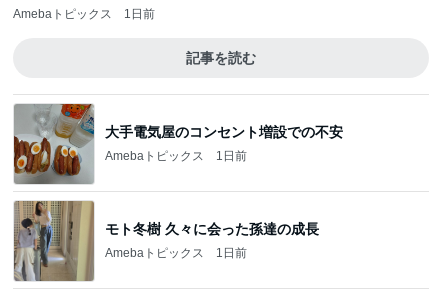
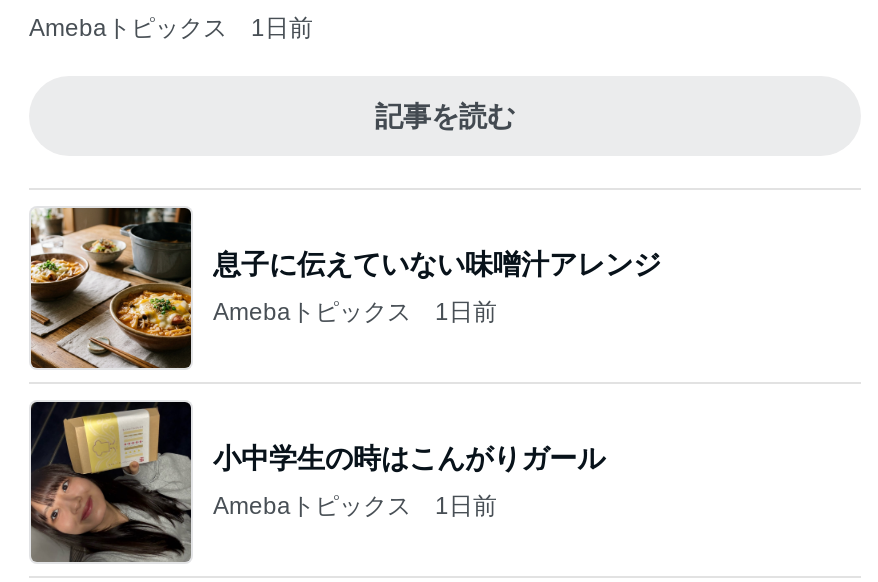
- [image]
- 大手電気屋のコンセント増設での不安
+ [image]
+ 息子に伝えていない味噌汁アレンジ

- [image]
- モト冬樹 久々に会った孫達の成長
+ [image]
+ 小中学生の時はこんがりガール
